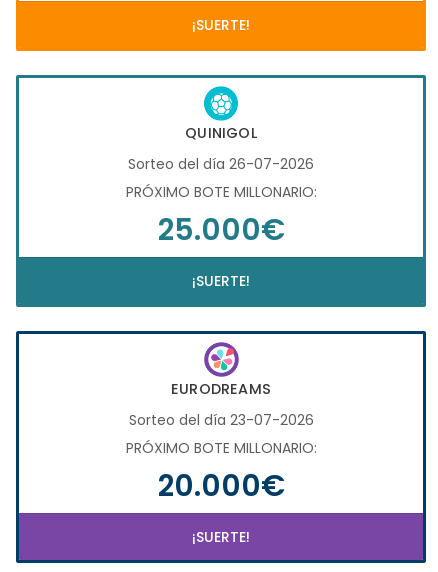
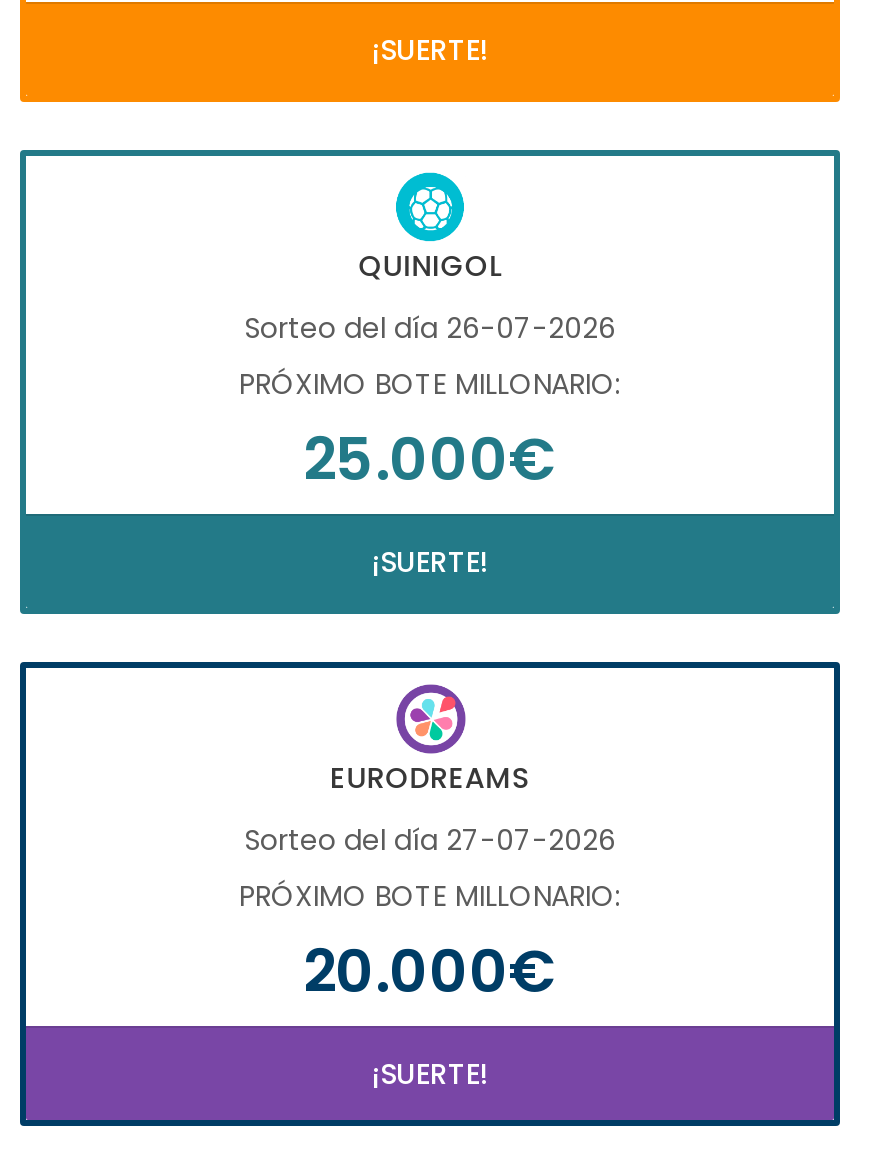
- Sorteo del día 23-07-2026
+ Sorteo del día 27-07-2026
